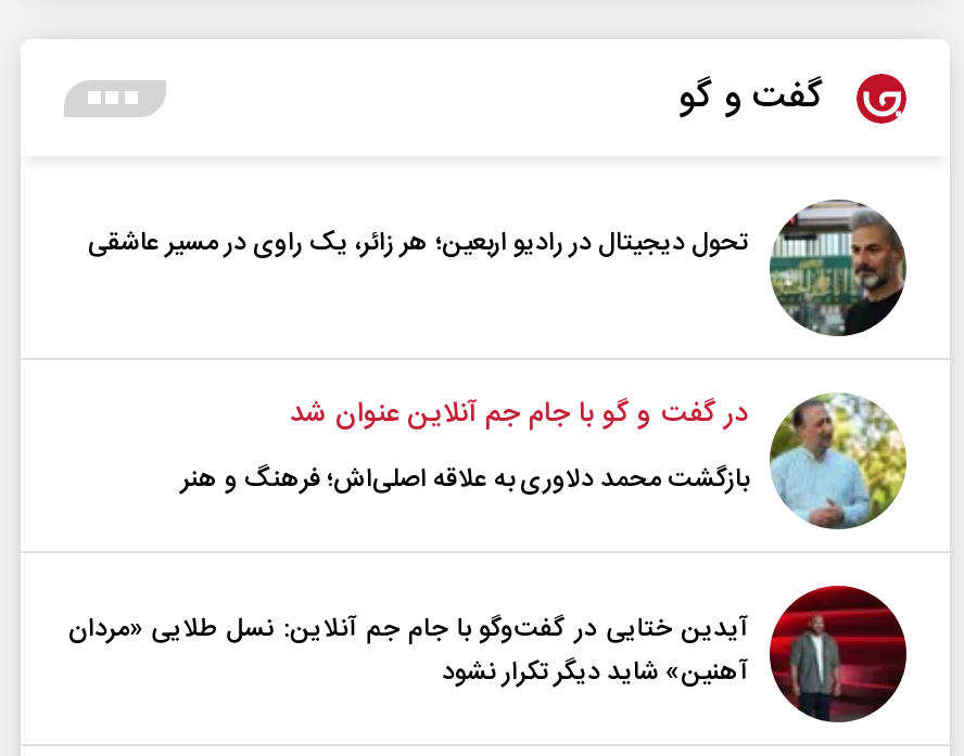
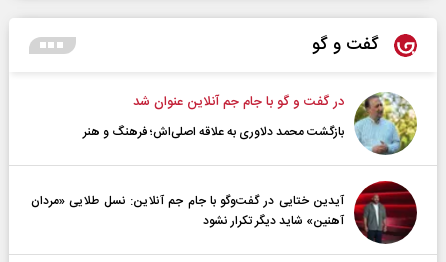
- [image]
- تحول دیجیتال در رادیو اربعین؛ هر زائر، یک راوی در مسیر عاشقی
